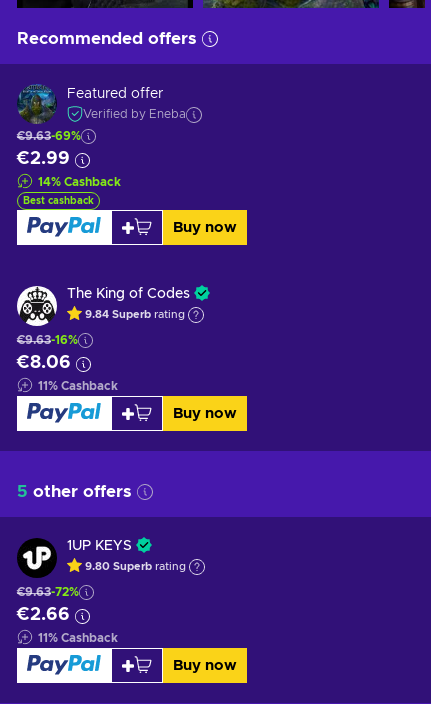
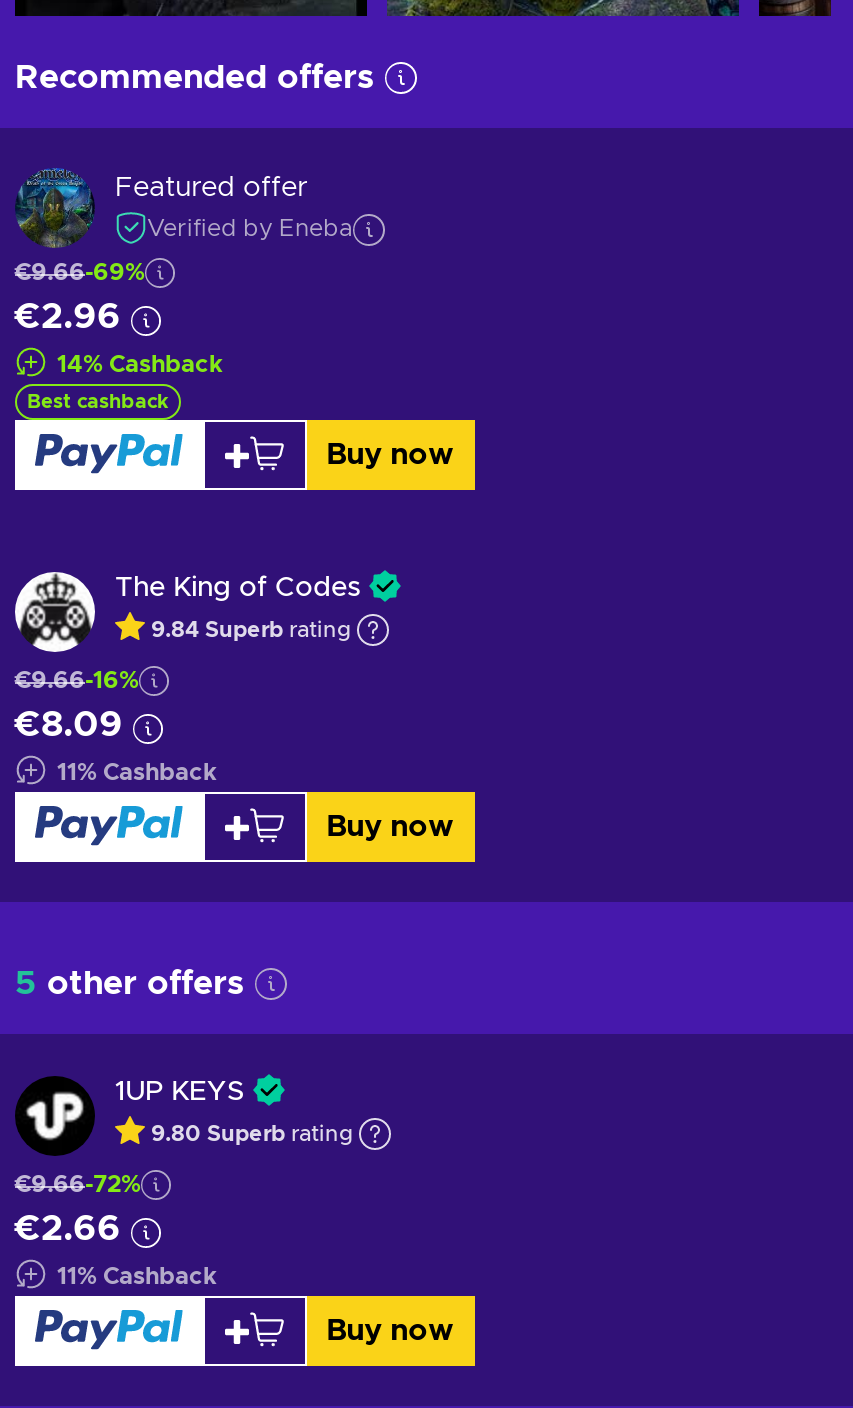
- €9.63-69%
+ €9.66-69%

- €2.99
+ €2.96

- €9.63-16%
+ €9.66-16%

- €8.06
+ €8.09

- €9.63-72%
+ €9.66-72%
